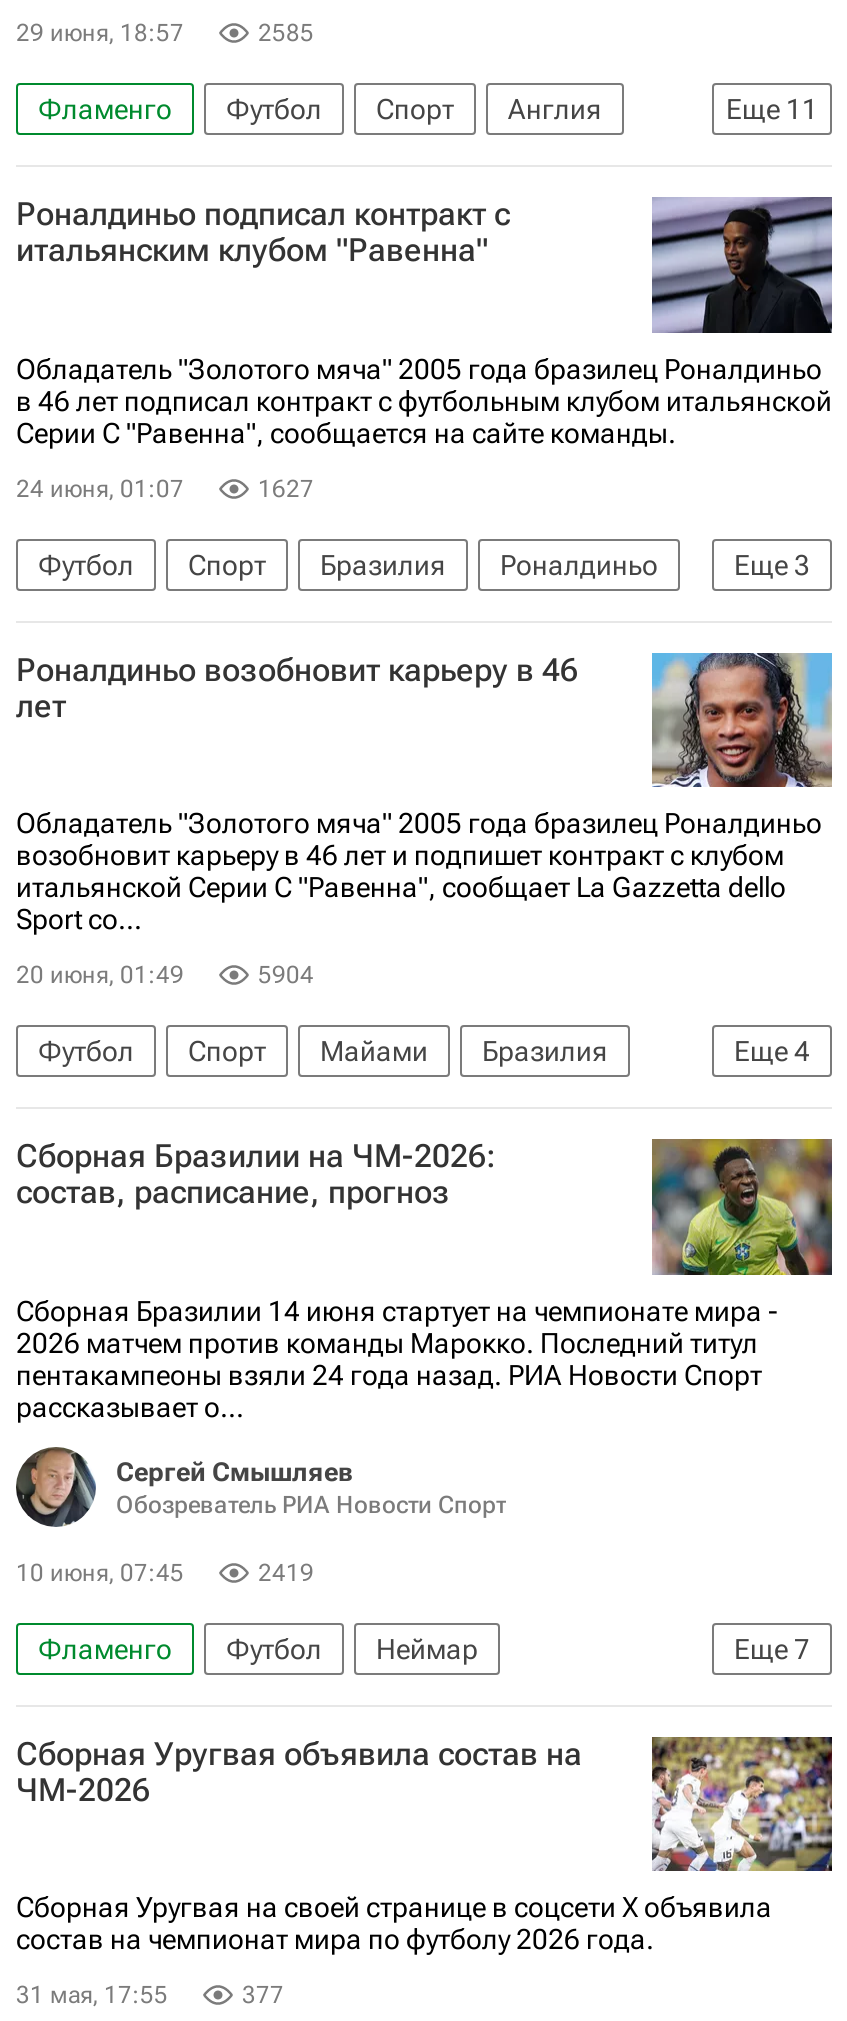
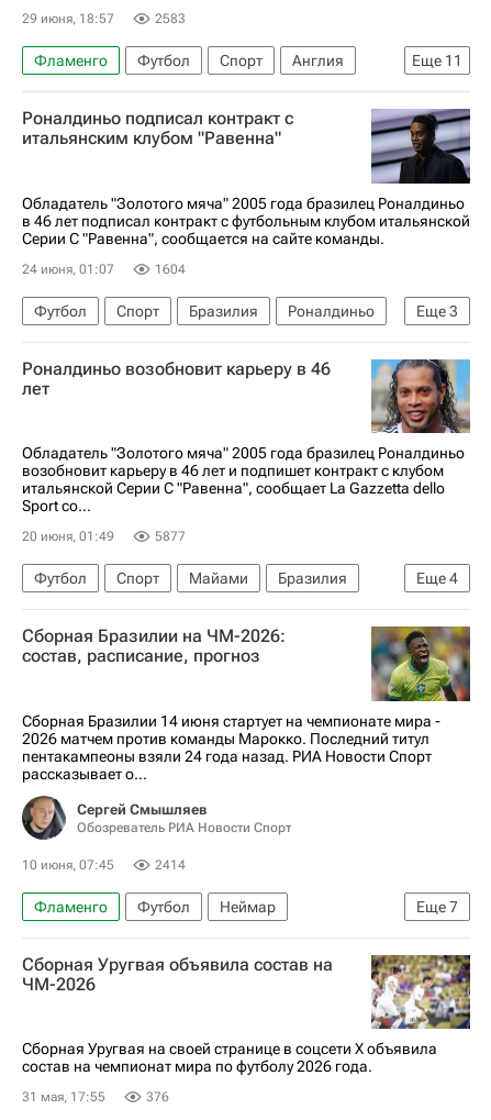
- 2585
+ 2583

- 1627
+ 1604

- 5904
+ 5877

- 2419
+ 2414

- 377
+ 376
